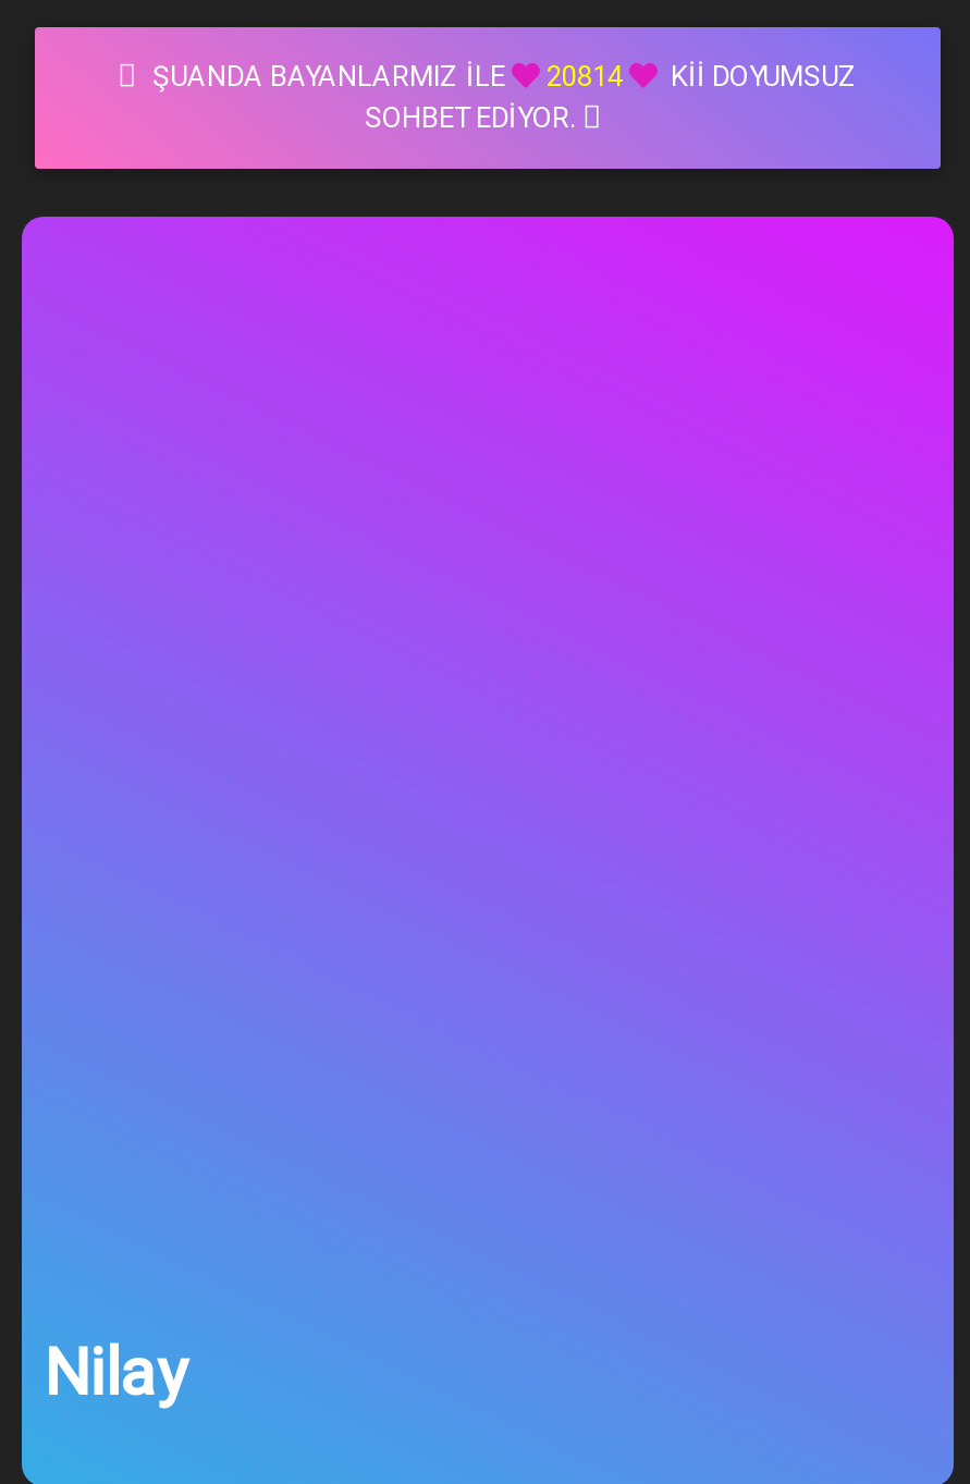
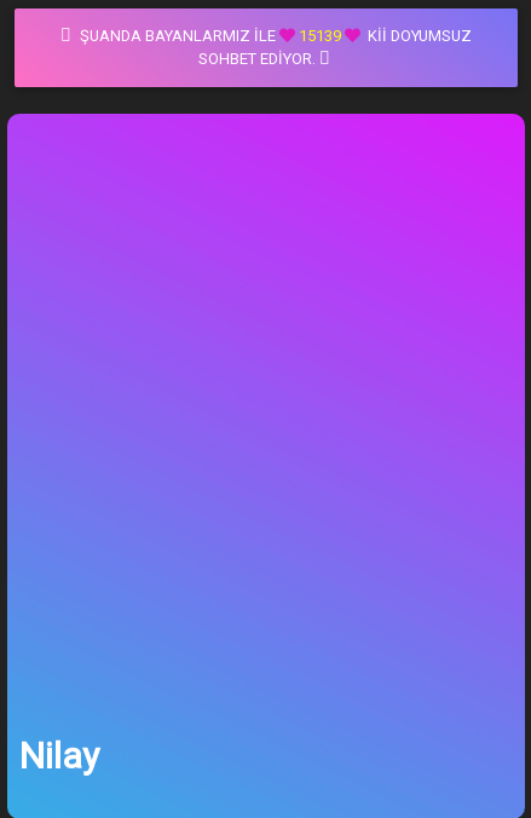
- ŞUANDA BAYANLARMIZ İLE 20814 KII DOYUMSUZ
+ ŞUANDA BAYANLARMIZ İLE 15139 KII DOYUMSUZ
